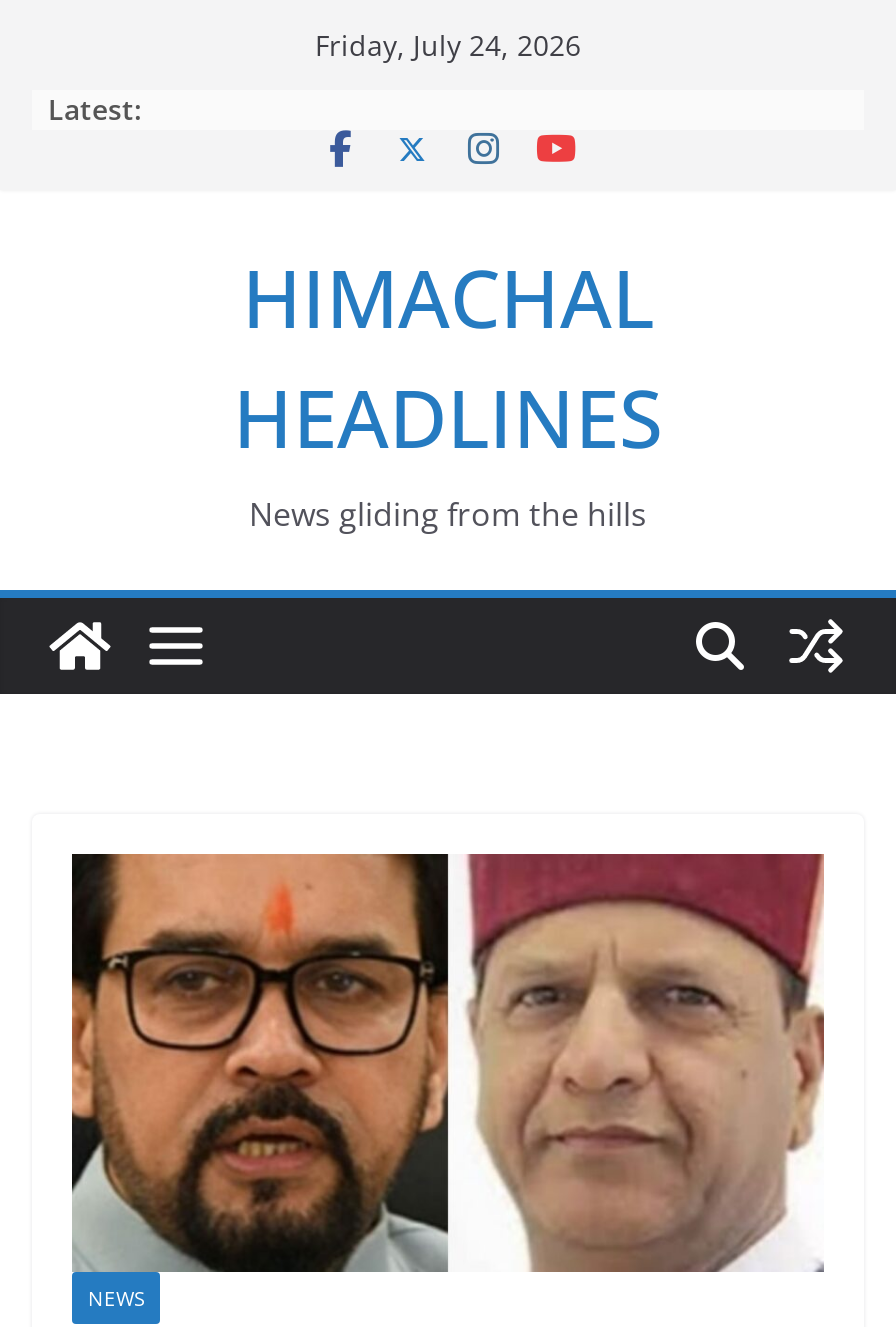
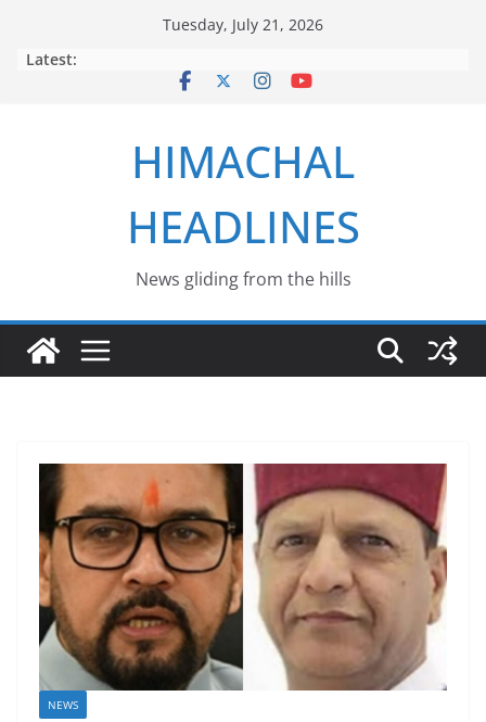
- Friday, July 24, 2026
+ Tuesday, July 21, 2026
